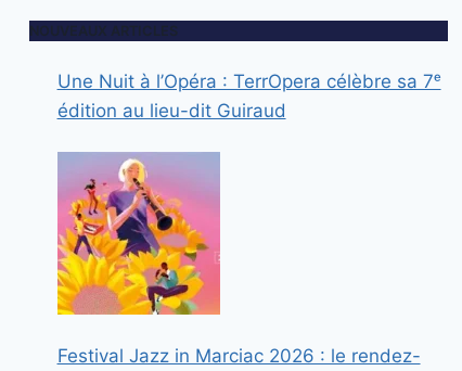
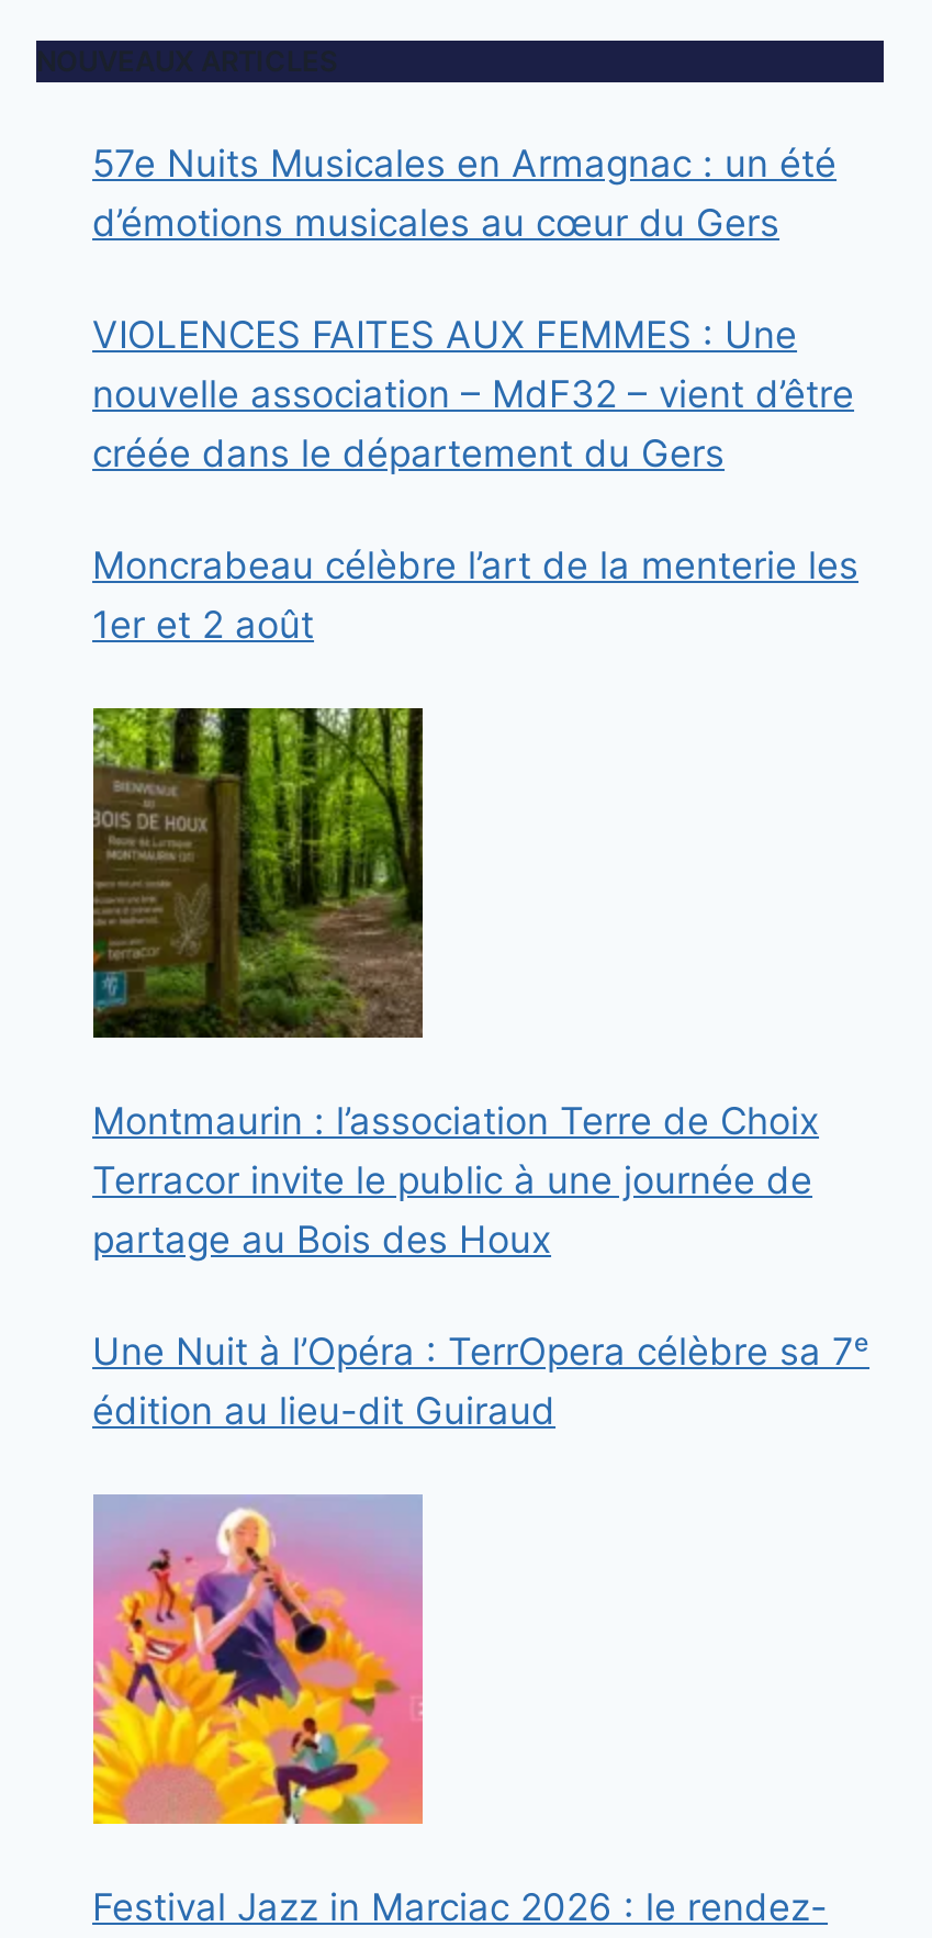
+ [image]
+ Montmaurin : l’association Terre de Choix
+ Terracor invite le public à une journée de
+ partage au Bois des Houx

+ 57e Nuits Musicales en Armagnac : un été
+ d’émotions musicales au cœur du Gers
+ VIOLENCES FAITES AUX FEMMES : Une
+ nouvelle association – MdF32 – vient d’être
+ créée dans le département du Gers
+ Moncrabeau célèbre l’art de la menterie les
+ 1er et 2 août
